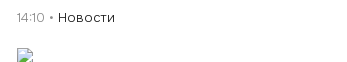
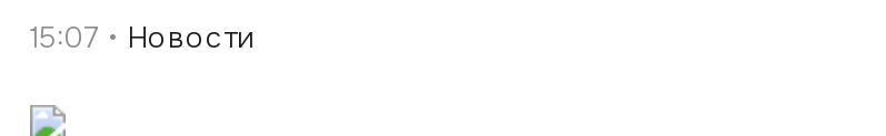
- 14:10 Новости
+ 15:07 Новости
